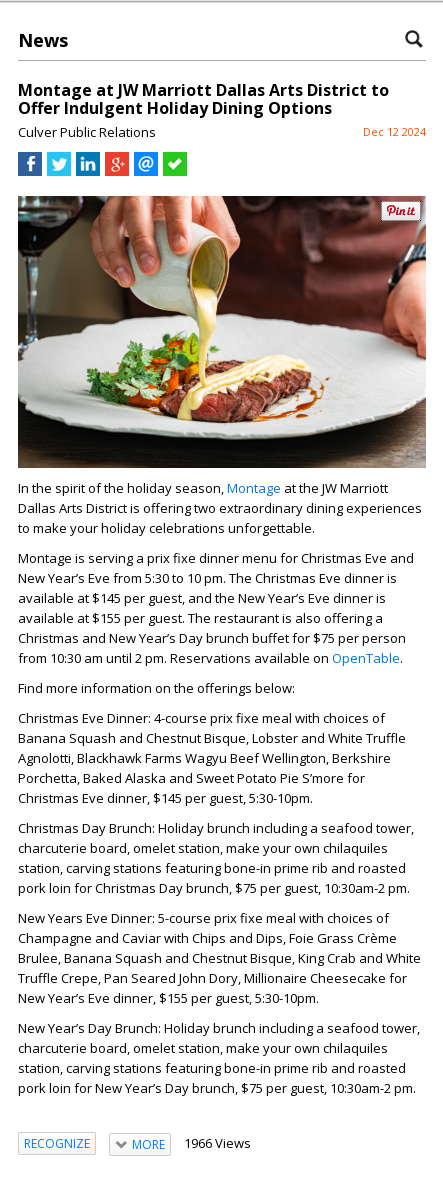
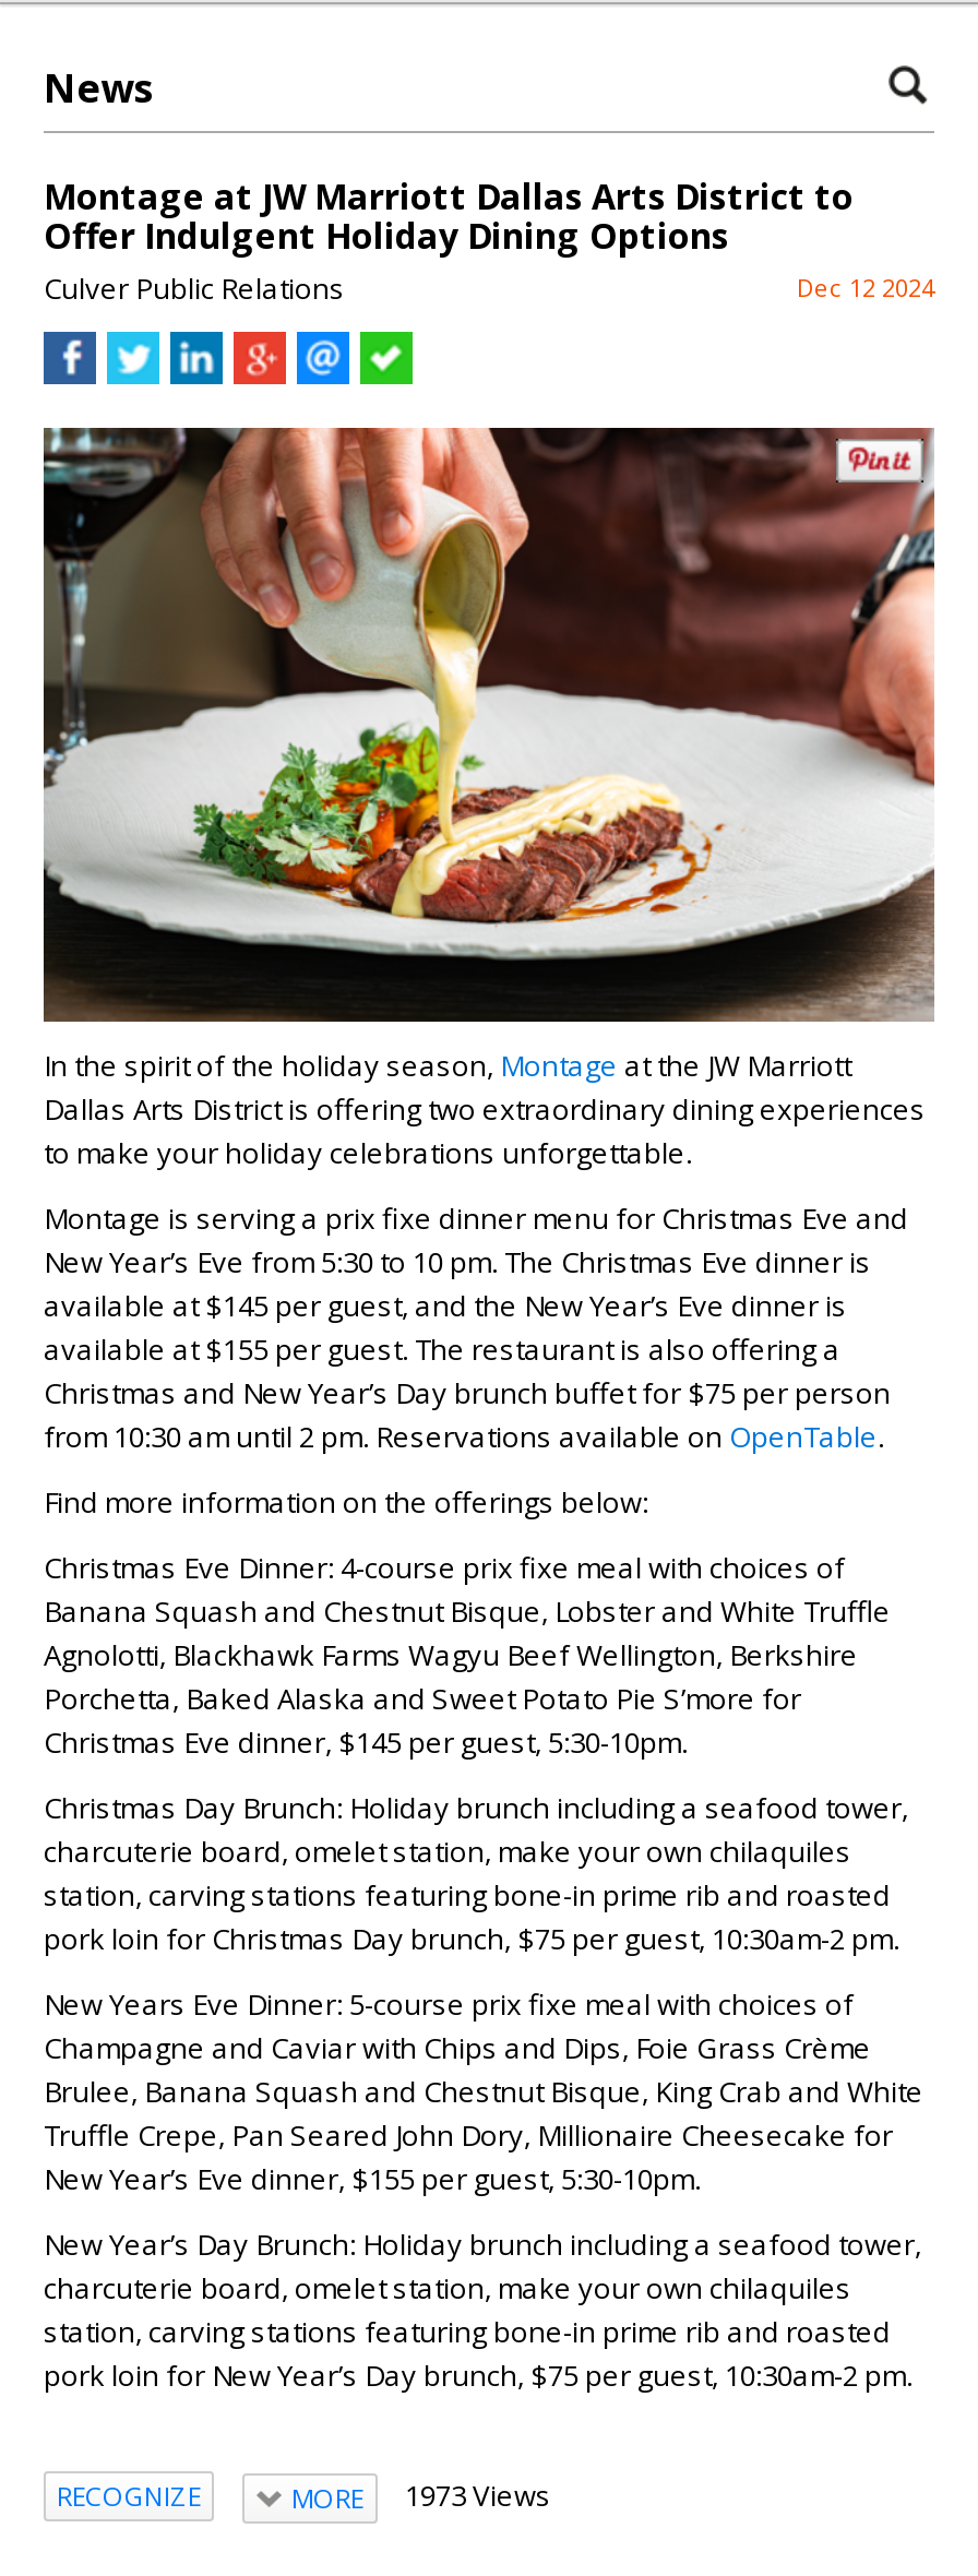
- MORE 1966 Views
+ MORE 1973 Views
